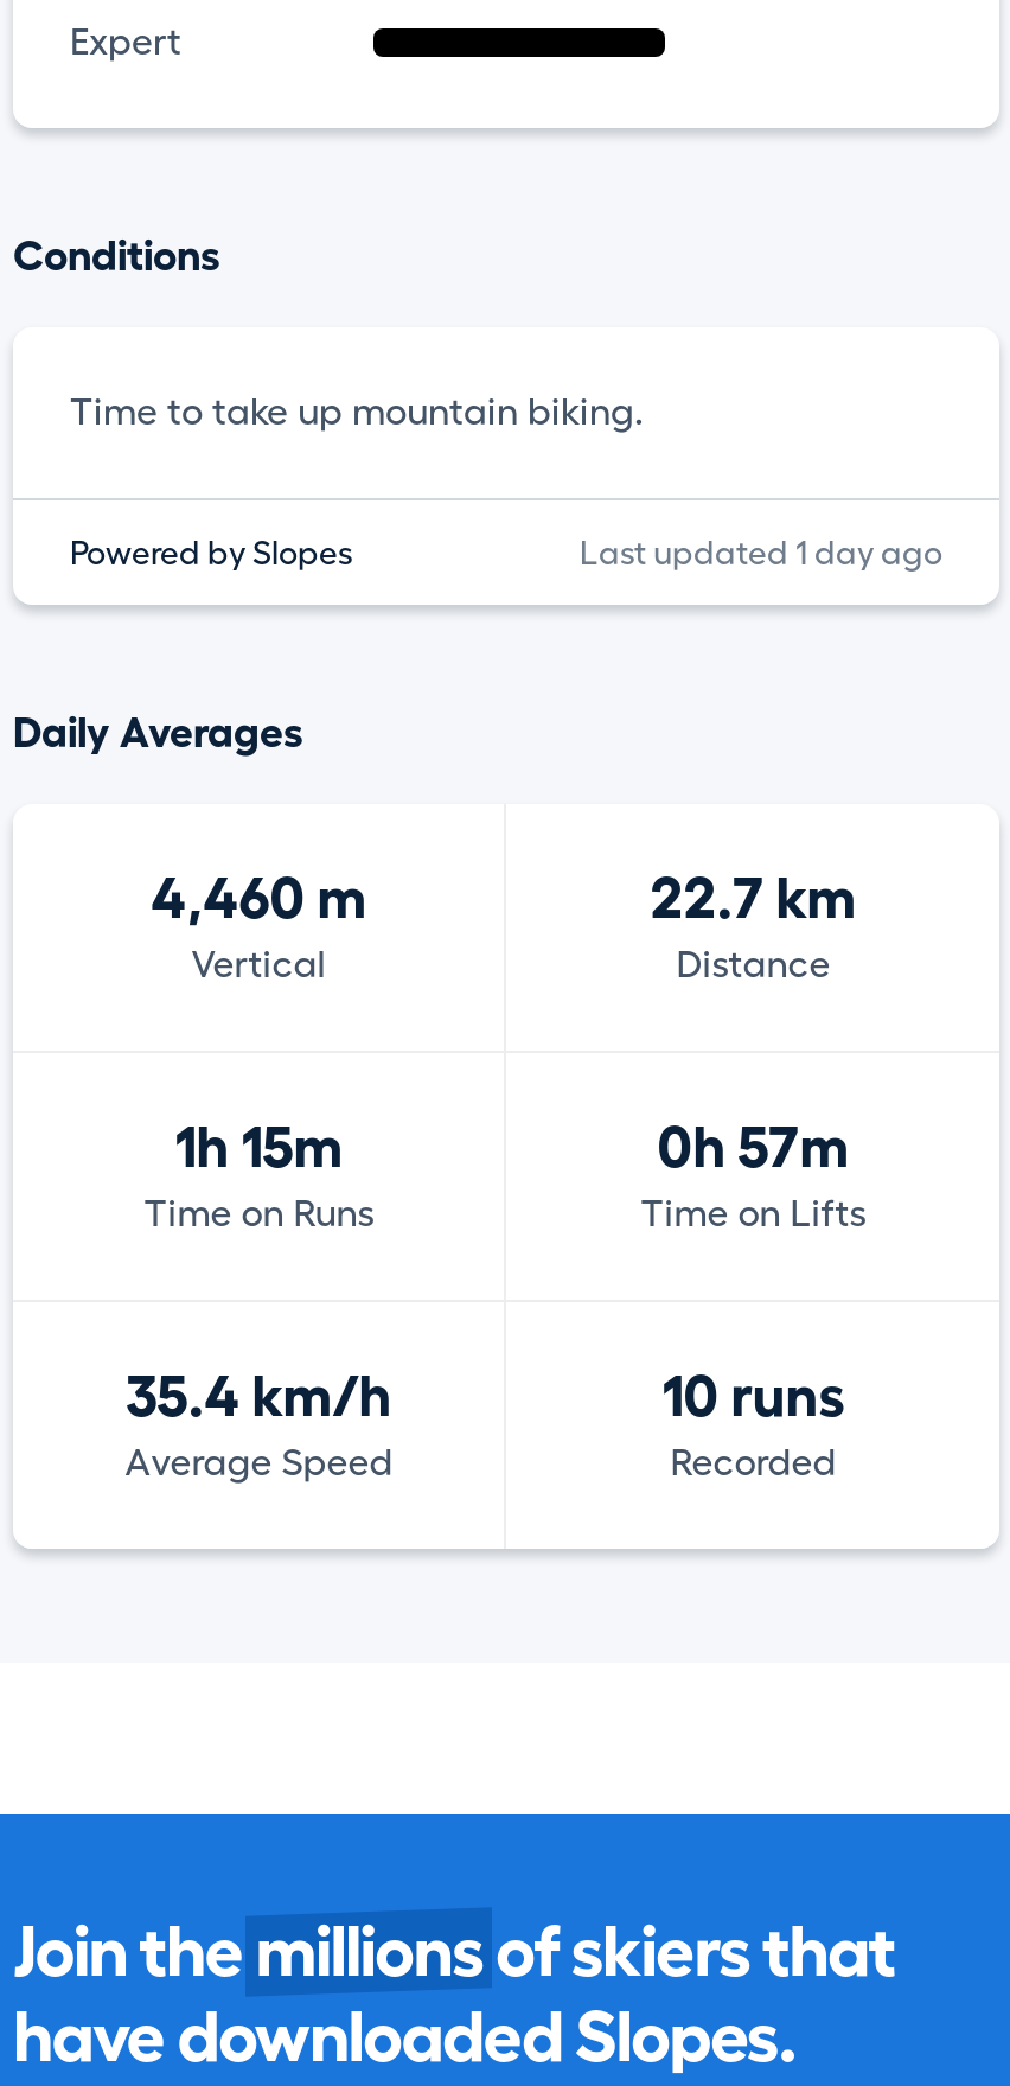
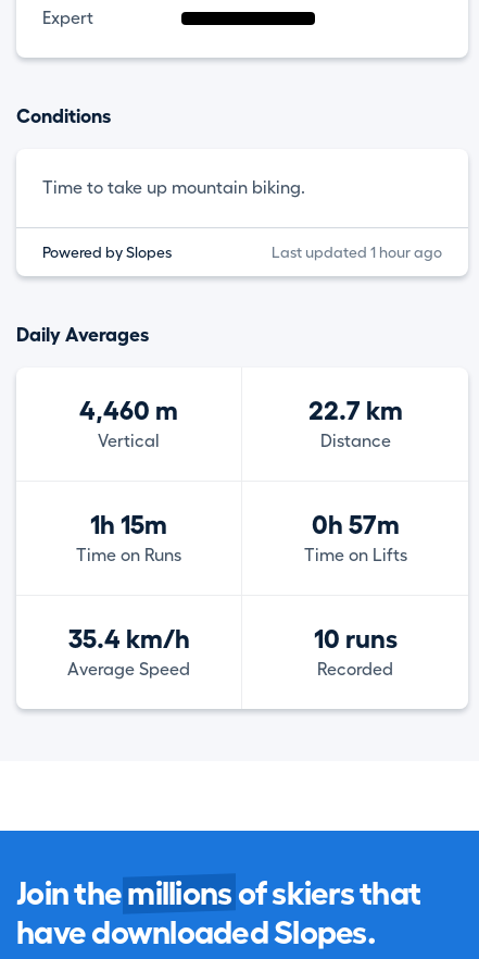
- Last updated 1 day ago
+ Last updated 1 hour ago
